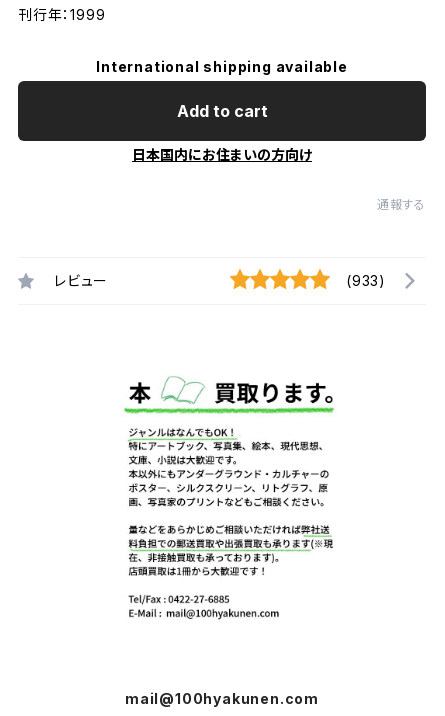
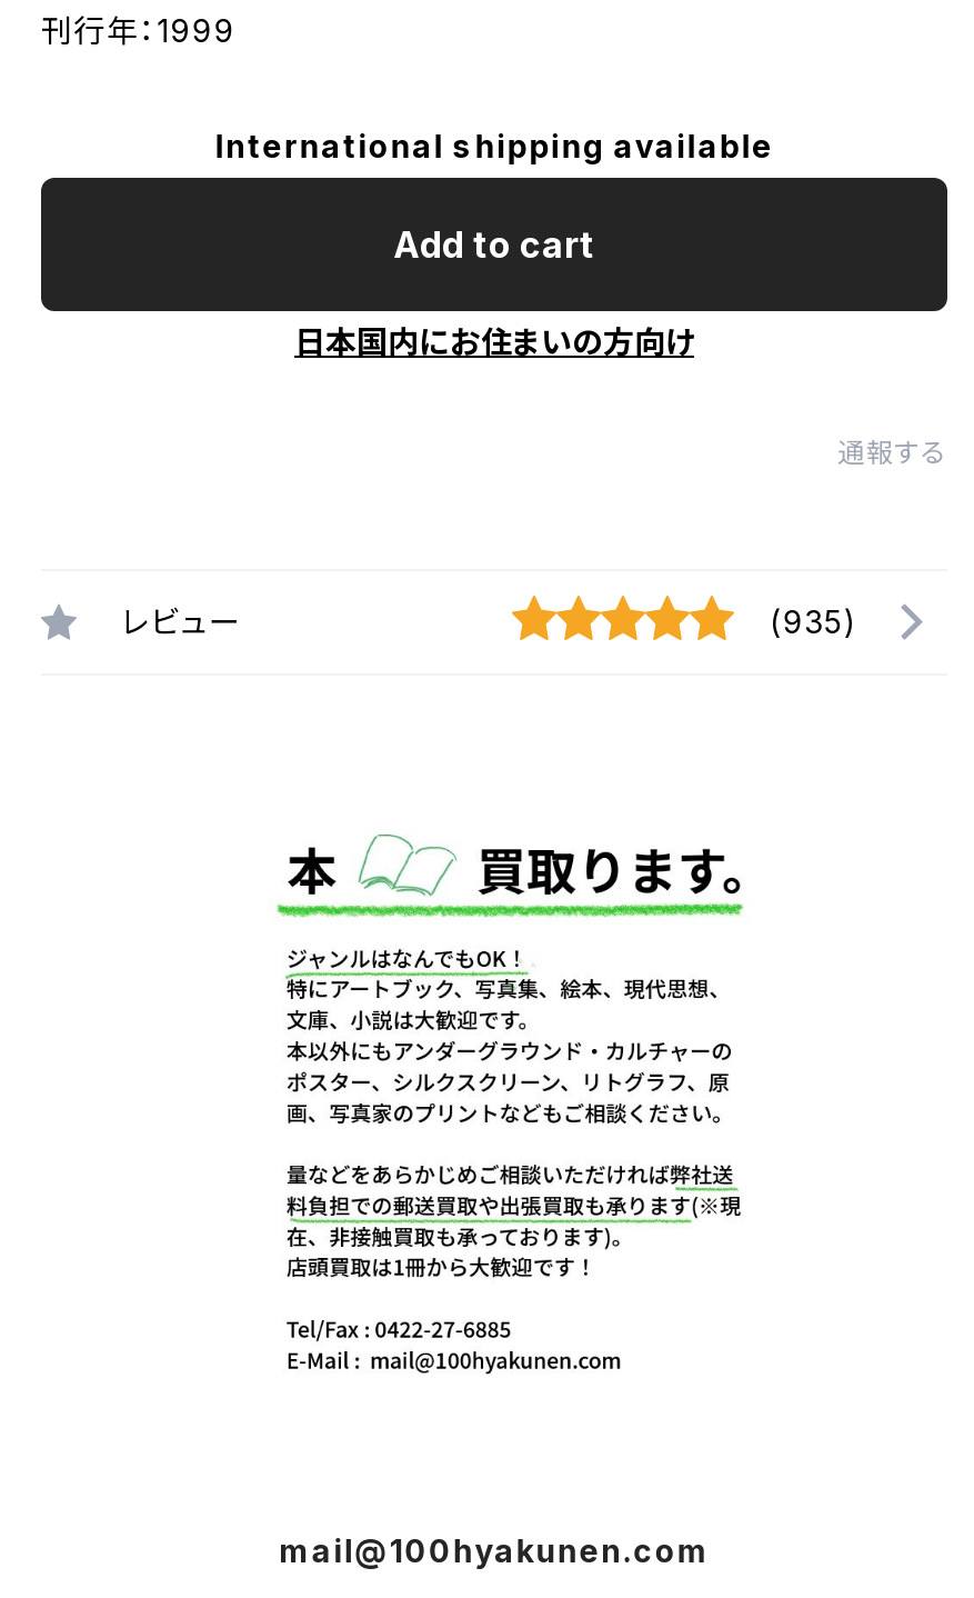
- (933)
+ (935)
